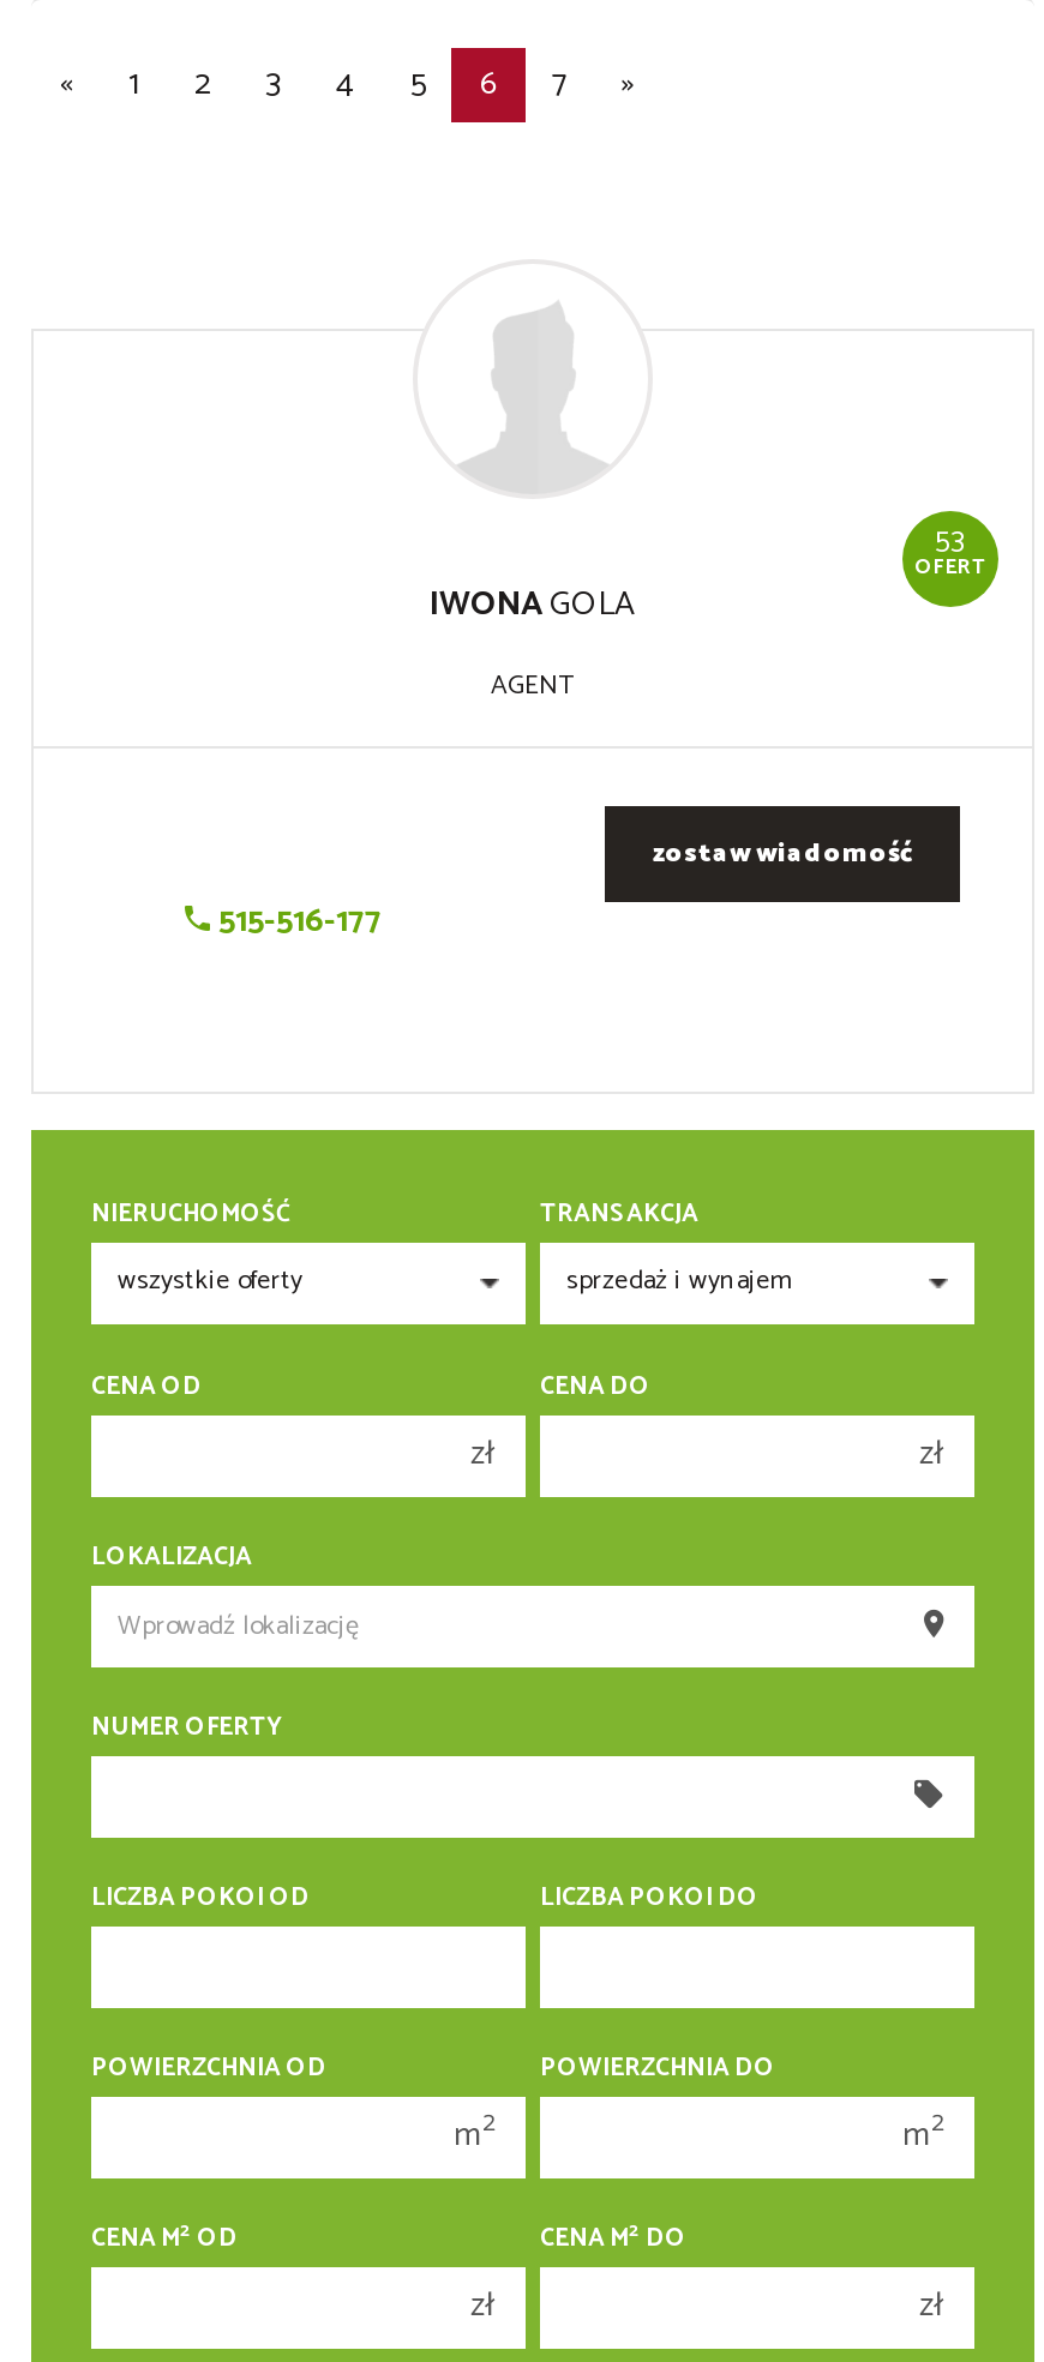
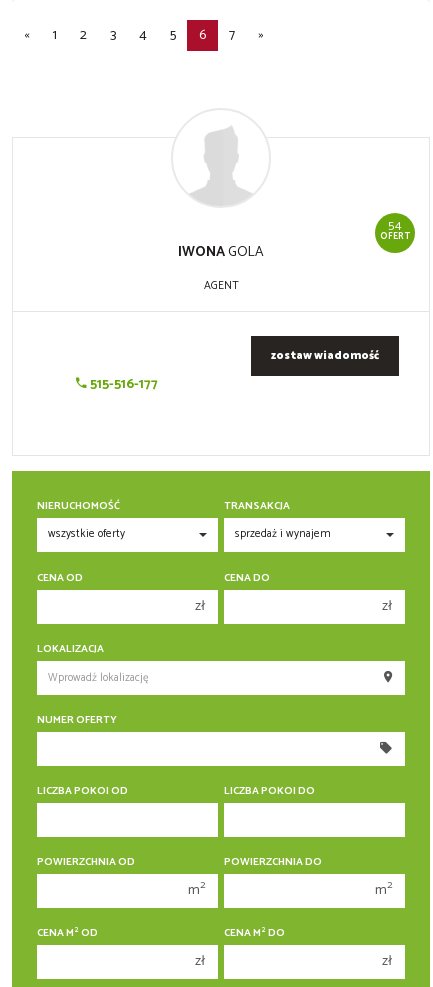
- 53
+ 54
